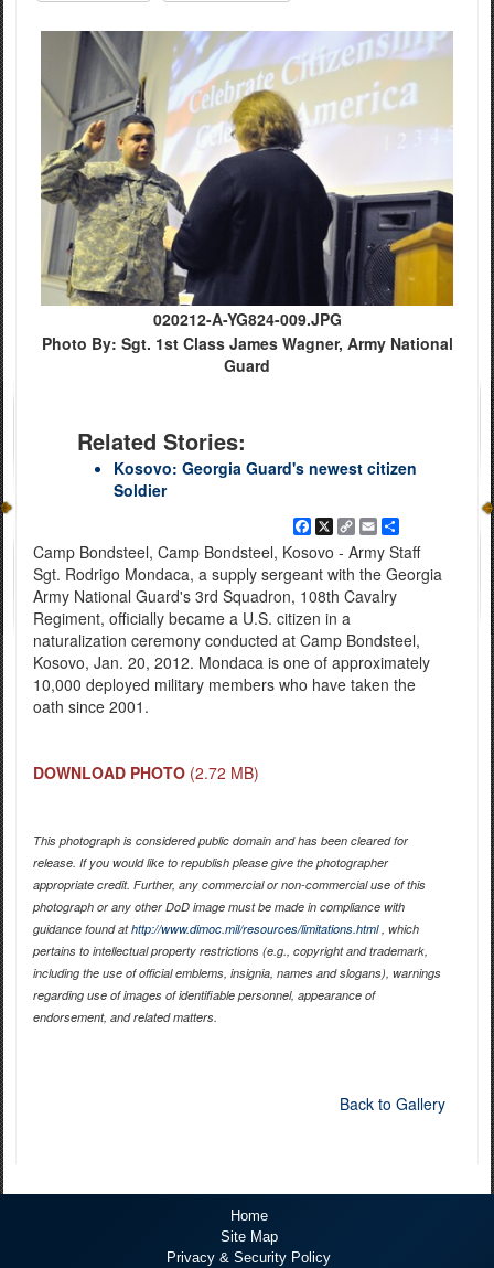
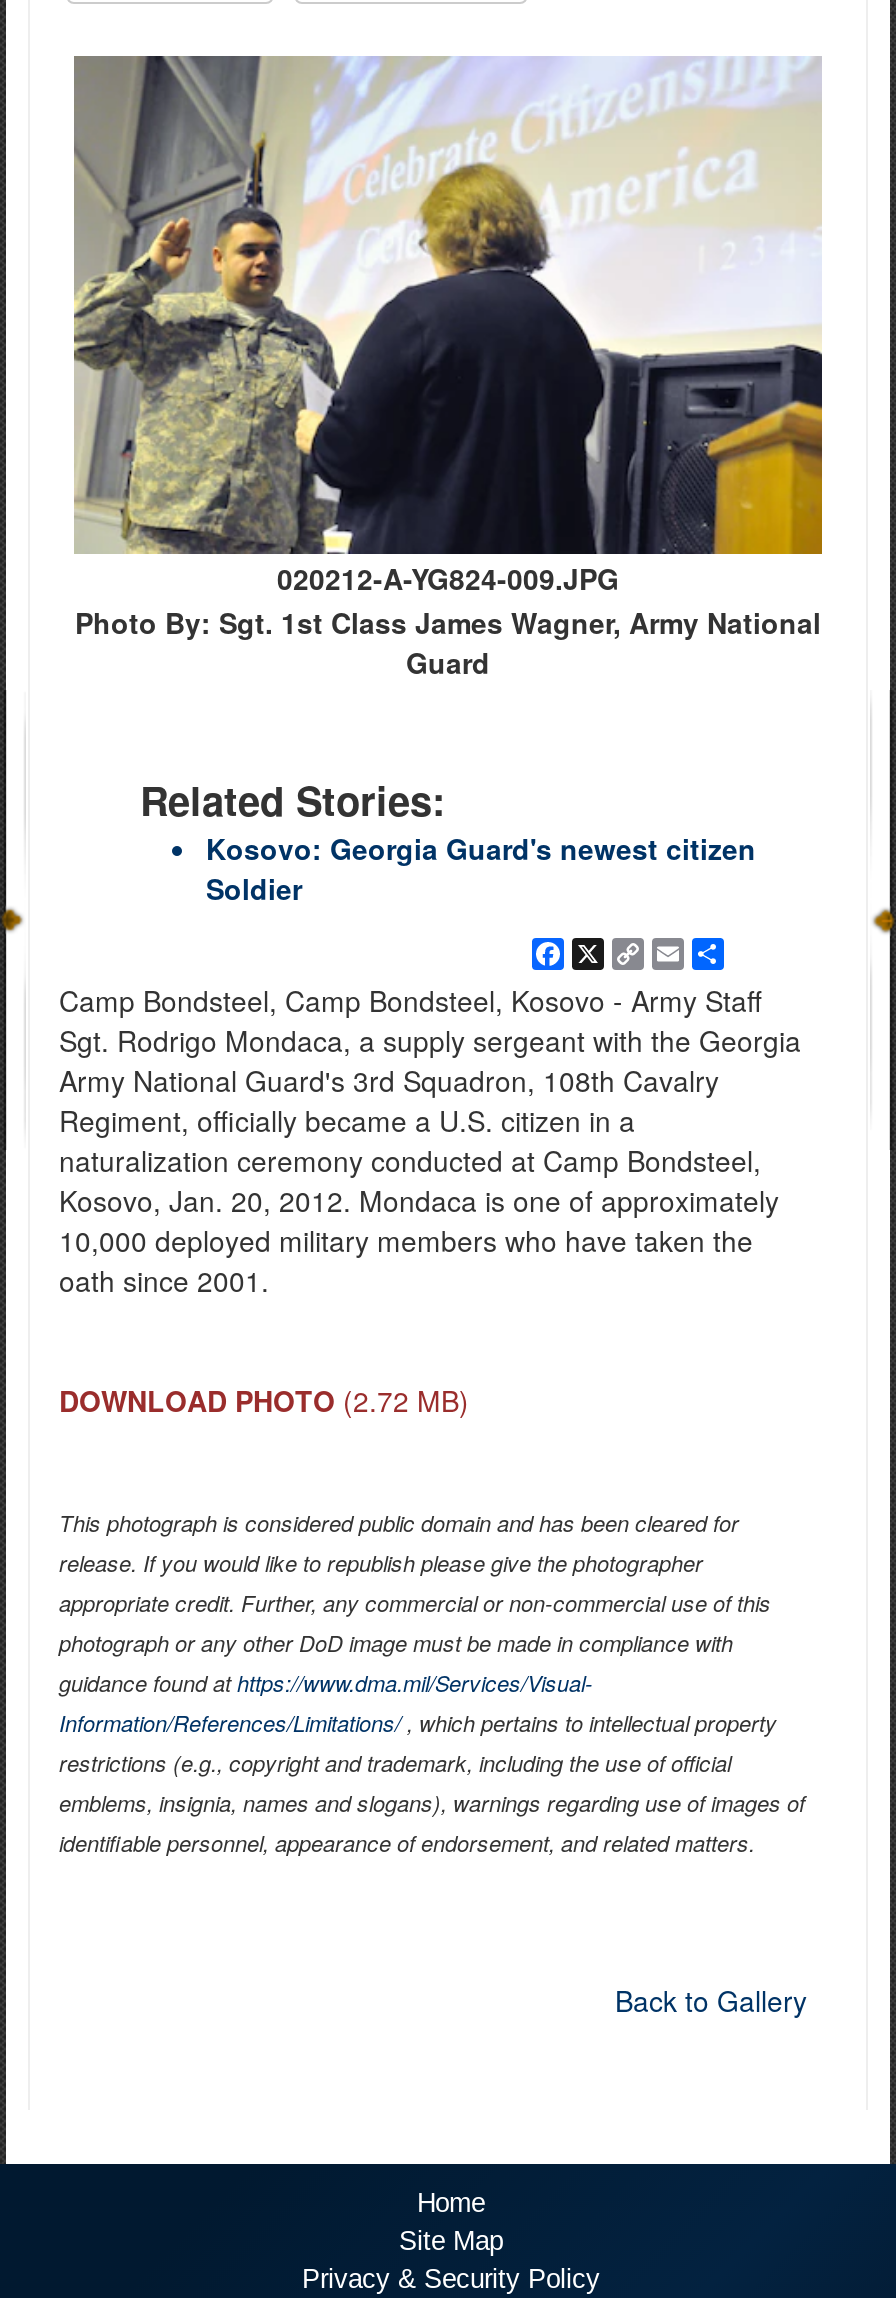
- guidance found at http://www.dimoc.mil/resources/limitations.html, which
- pertains to intellectual property restrictions (e.g., copyright and trademark,
- including the use of official emblems, insignia, names and slogans), warnings
- regarding use of images of identifiable personnel, appearance of
- endorsement, and related matters.
+ guidance found at https://www.dma.mil/Services/Visual-
+ Information/References/Limitations/, which pertains to intellectual property
+ restrictions (e.g., copyright and trademark, including the use of official
+ emblems, insignia, names and slogans), warnings regarding use of images of
+ identifiable personnel, appearance of endorsement, and related matters.
